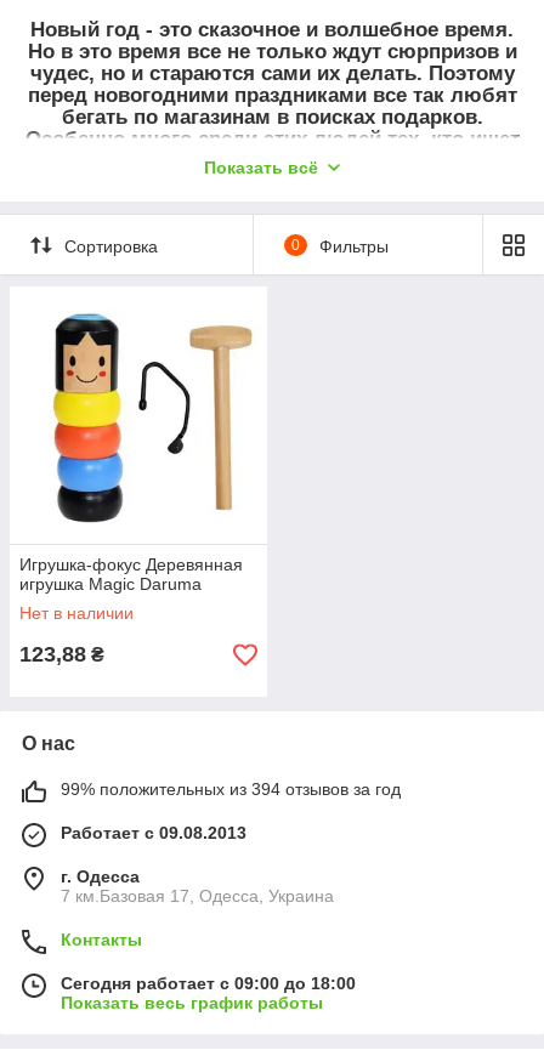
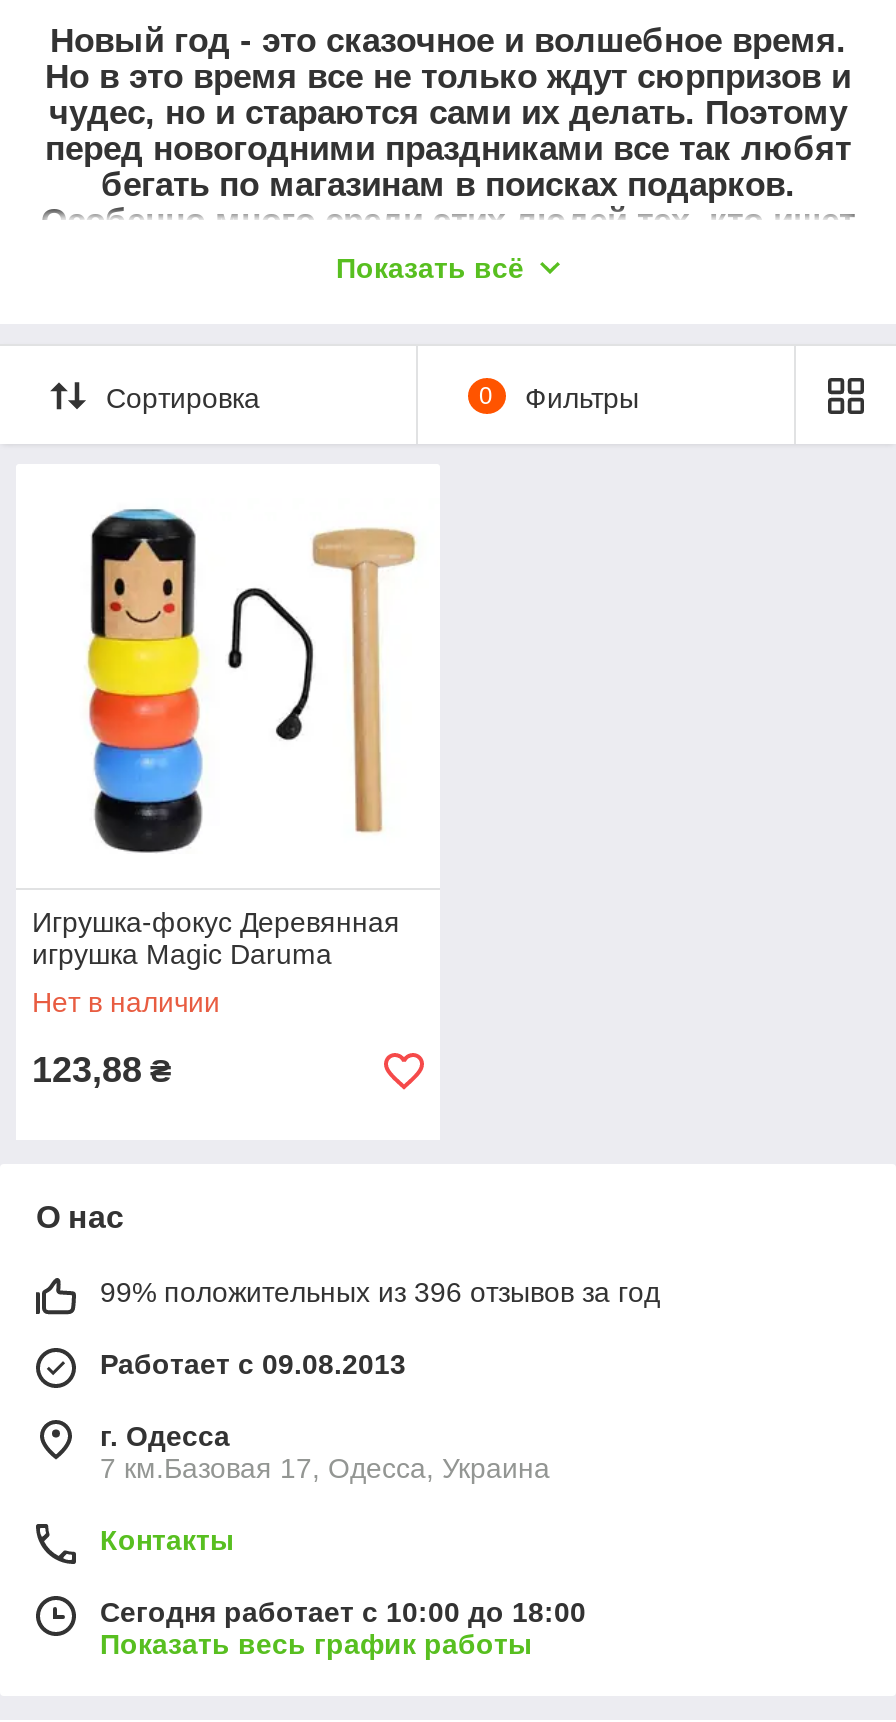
- 99% положительных из 394 отзывов за год
+ 99% положительных из 396 отзывов за год

- Сегодня работает с 09:00 до 18:00
+ Сегодня работает с 10:00 до 18:00
